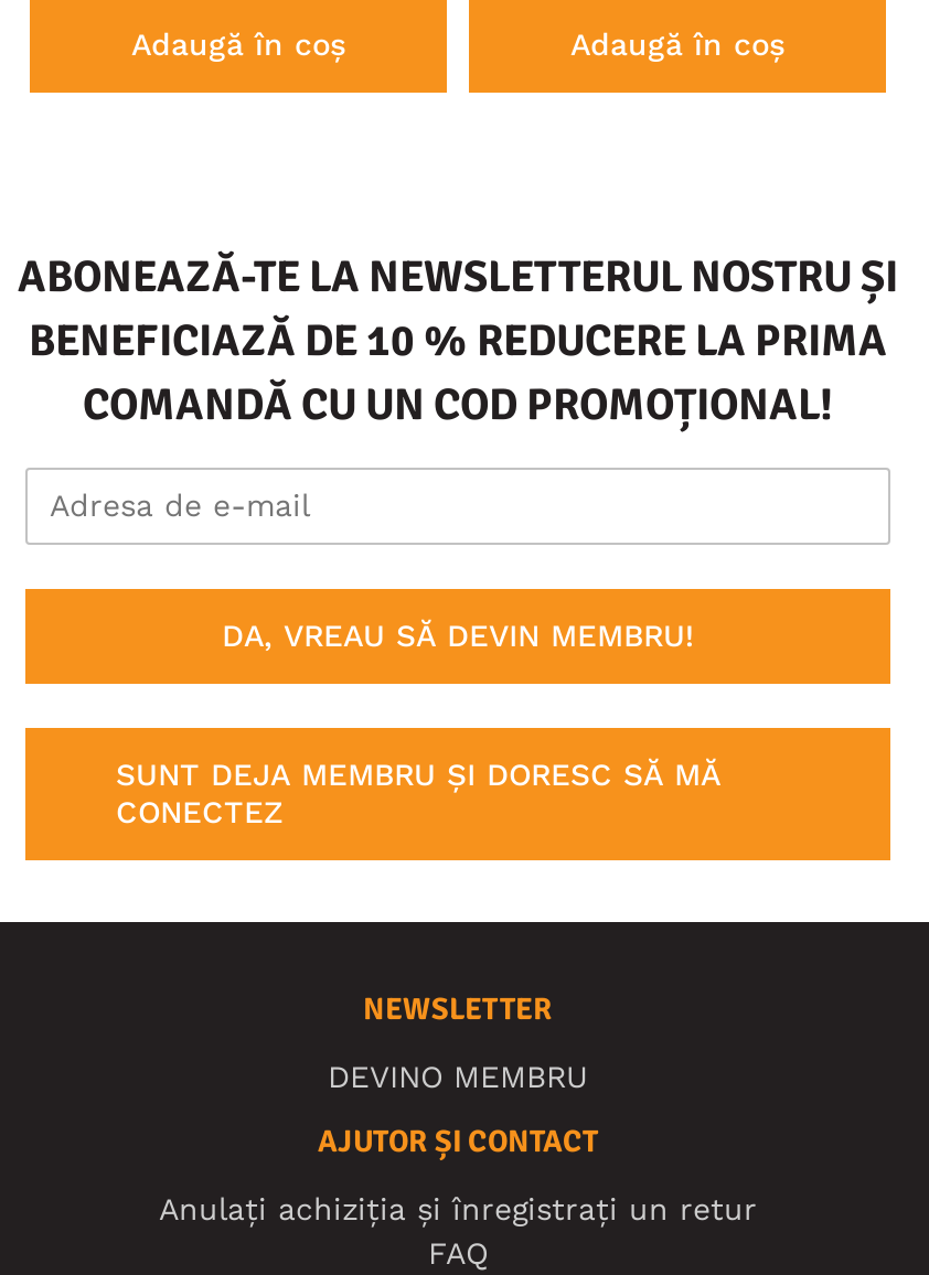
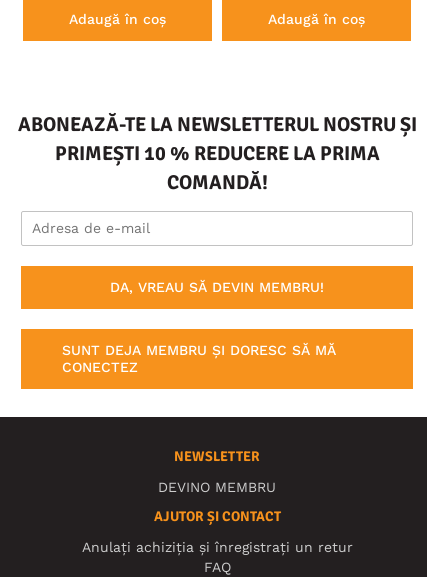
- BENEFICIAZĂ DE 10 % REDUCERE LA PRIMA
- COMANDĂ CU UN COD PROMOȚIONAL!
+ PRIMEȘTI 10 % REDUCERE LA PRIMA
+ COMANDĂ!
